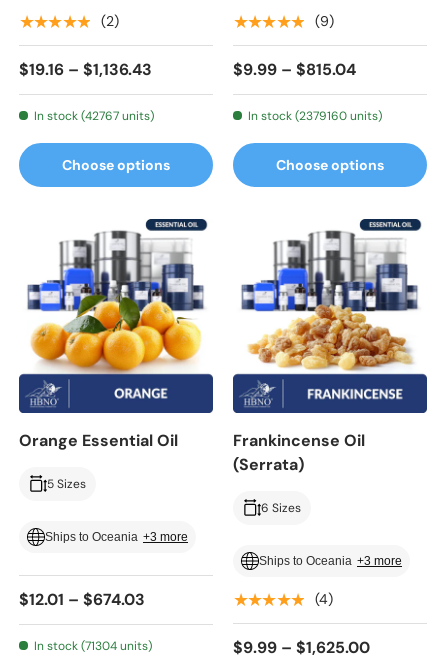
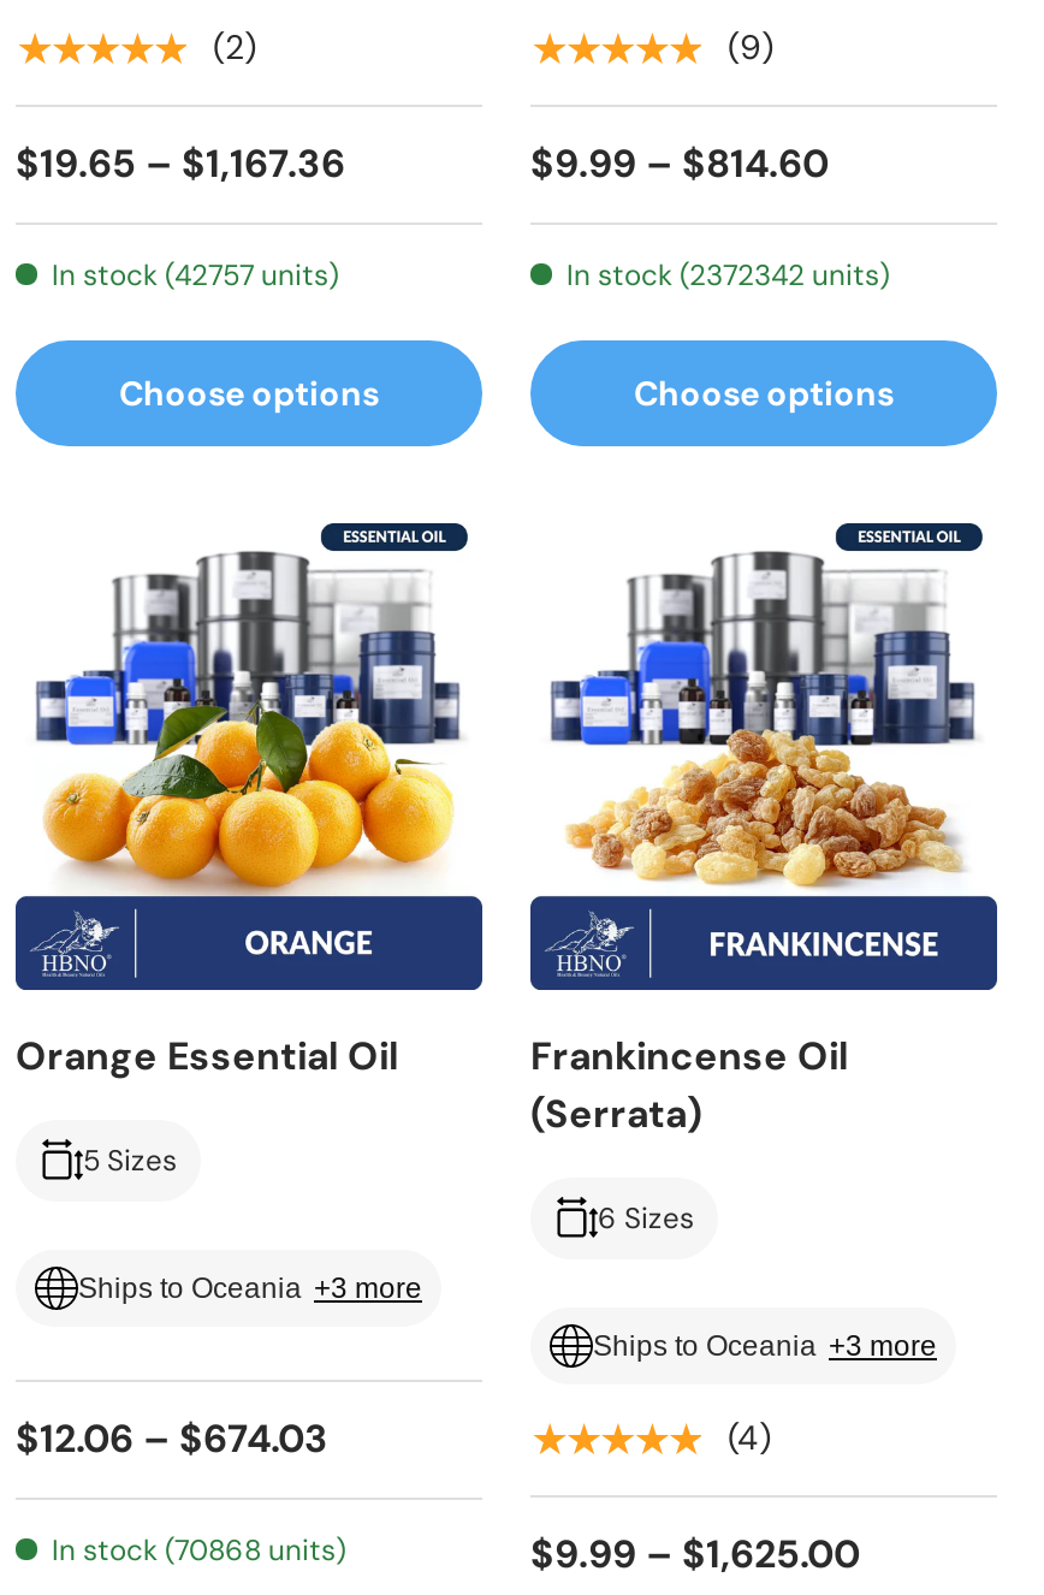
- $19.16 – $1,136.43
+ $19.65 – $1,167.36

- $9.99 – $815.04
+ $9.99 – $814.60

- In stock (42767 units)
+ In stock (42757 units)

- In stock (2379160 units)
+ In stock (2372342 units)

- $12.01 – $674.03
+ $12.06 – $674.03

- In stock (71304 units)
+ In stock (70868 units)
